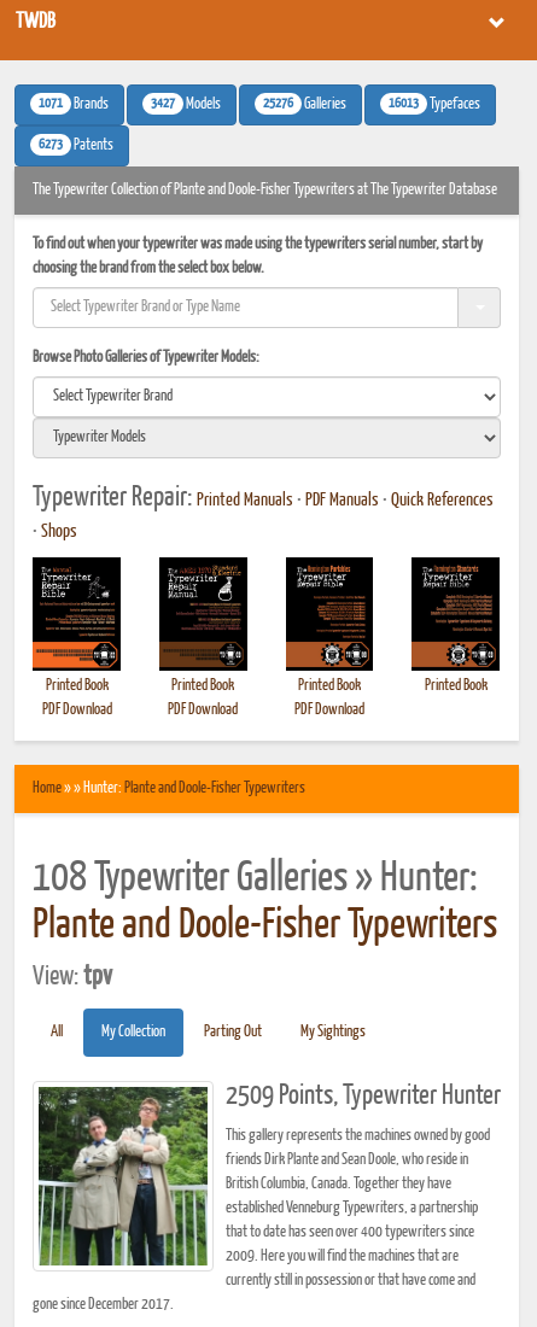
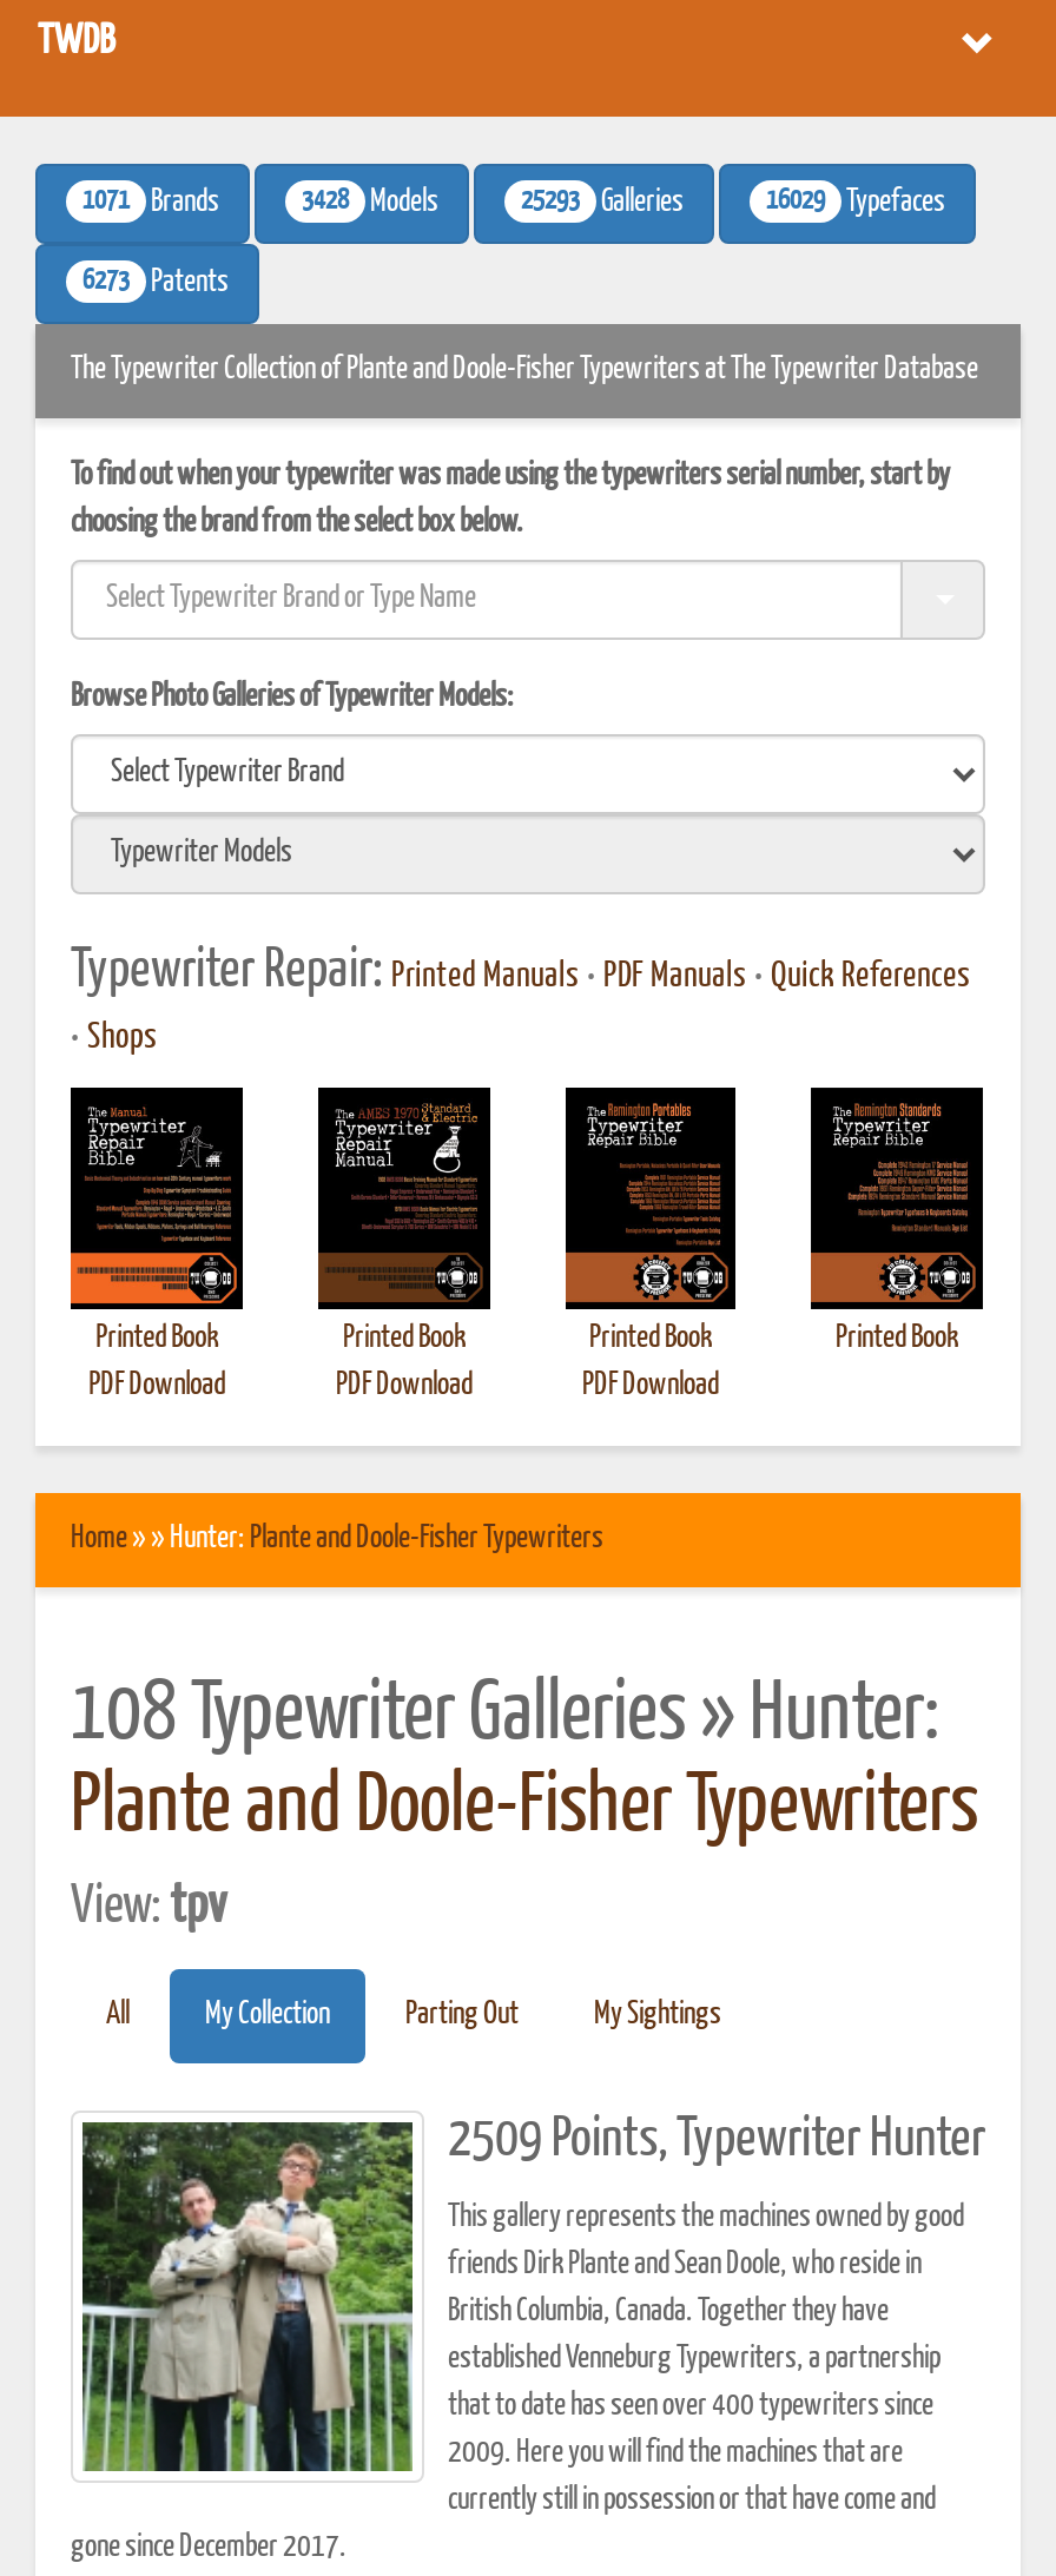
- 3427 Models
+ 3428 Models

- 25276 Galleries
+ 25293 Galleries

- 16013 Typefaces
+ 16029 Typefaces
